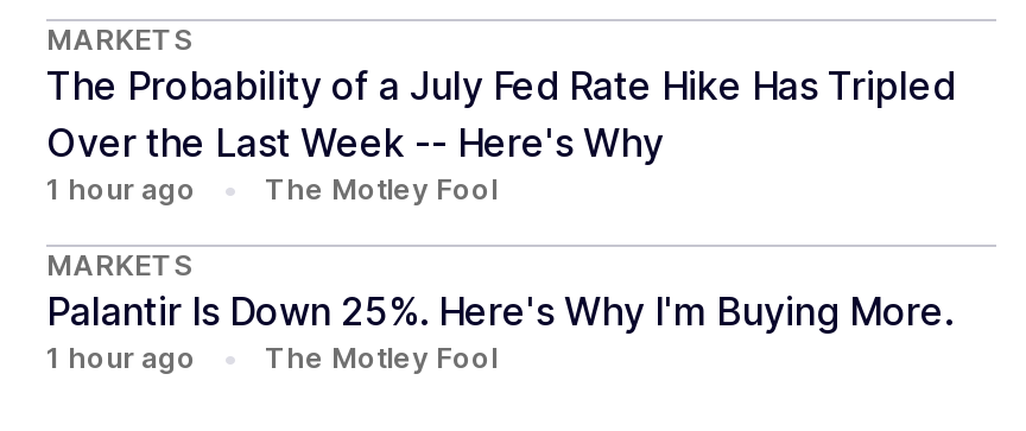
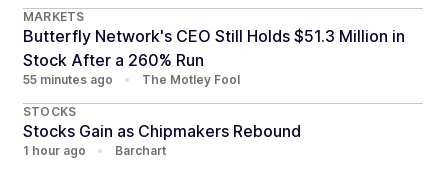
- The Probability of a July Fed Rate Hike Has Tripled
- Over the Last Week -- Here's Why
- 1 hour ago
+ Butterfly Network's CEO Still Holds $51.3 Million in
+ Stock After a 260% Run
+ 55 minutes ago

- MARKETS
- Palantir Is Down 25%. Here's Why I'm Buying More.
+ STOCKS
+ Stocks Gain as Chipmakers Rebound

- The Motley Fool
+ Barchart
